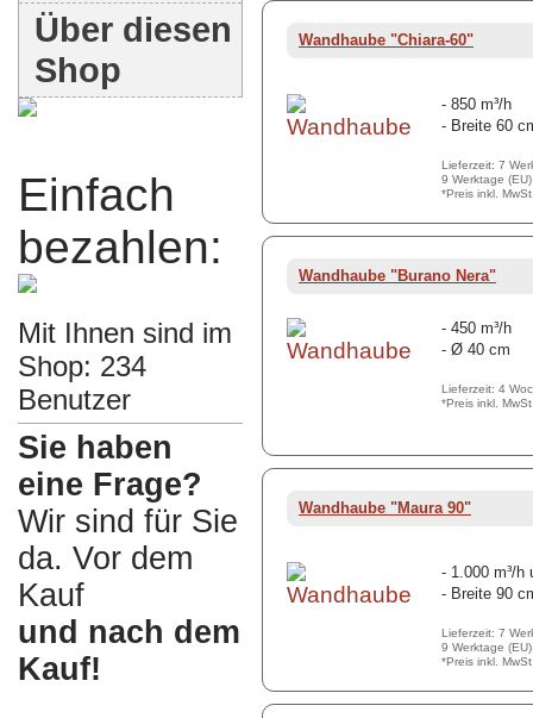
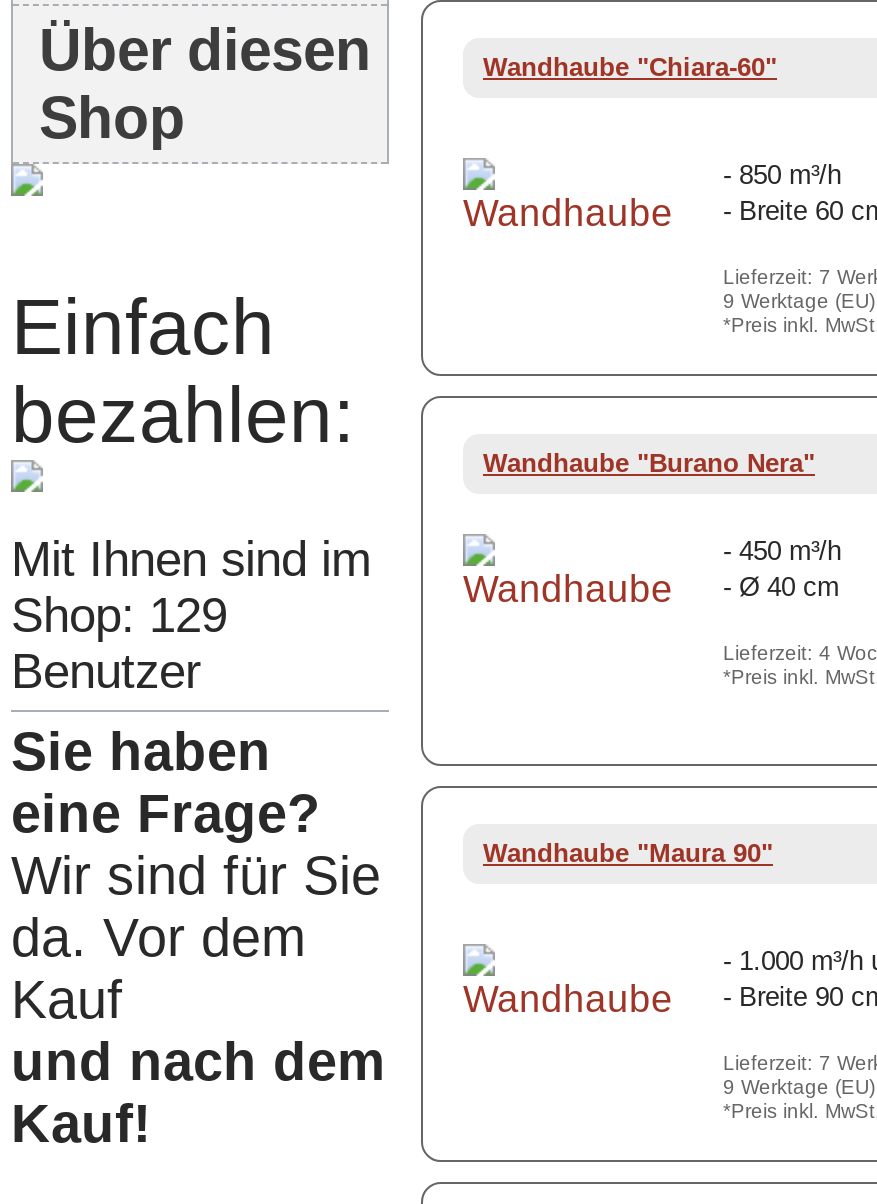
- Shop: 234
+ Shop: 129
